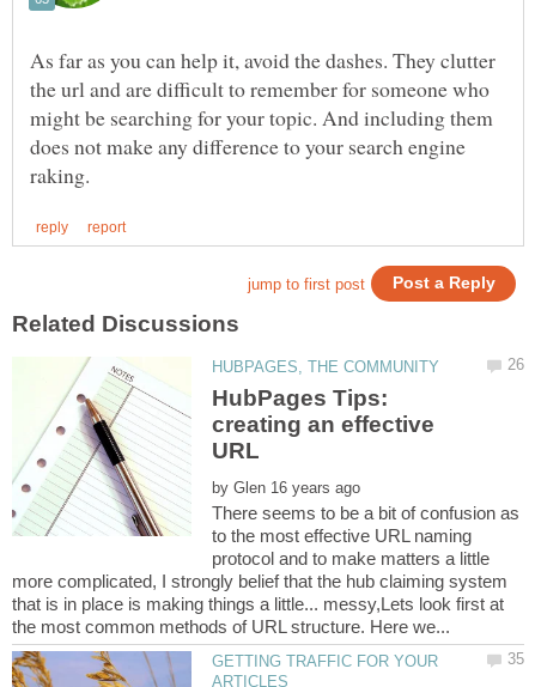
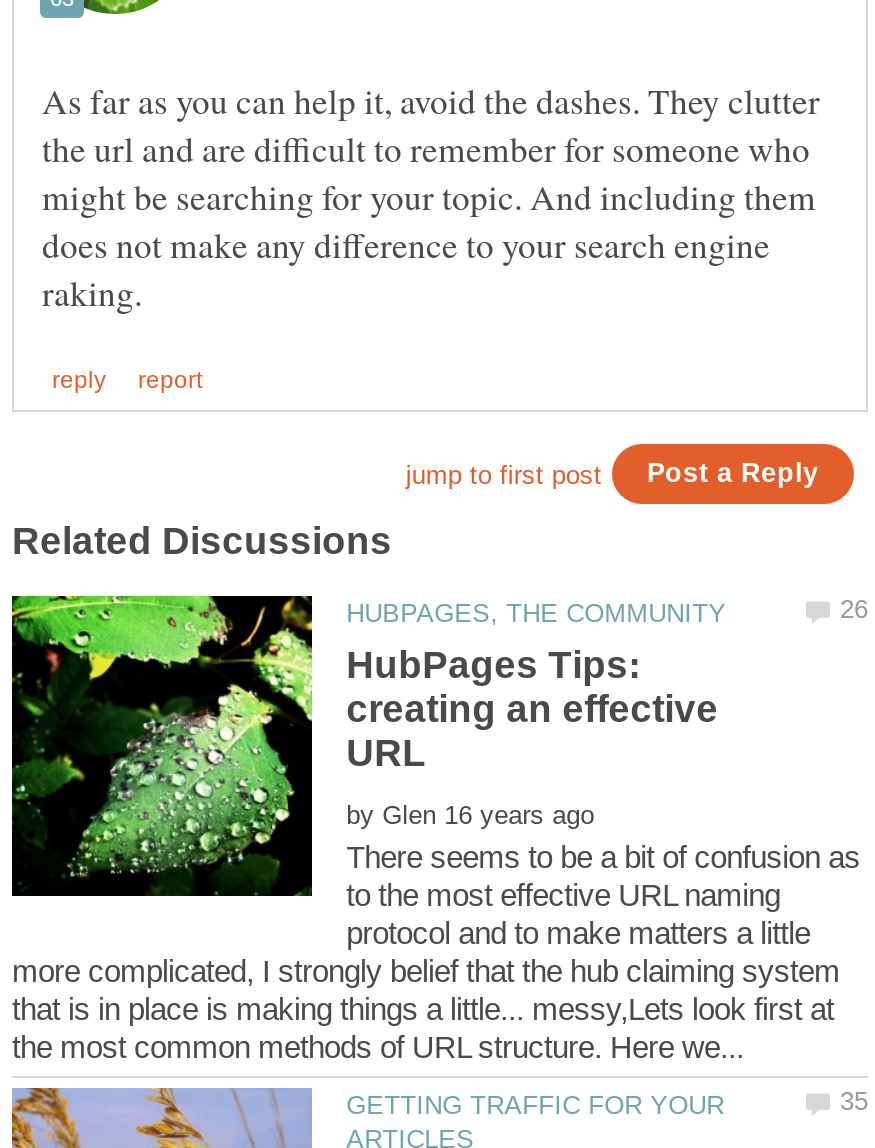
- [image]
+ [image]
